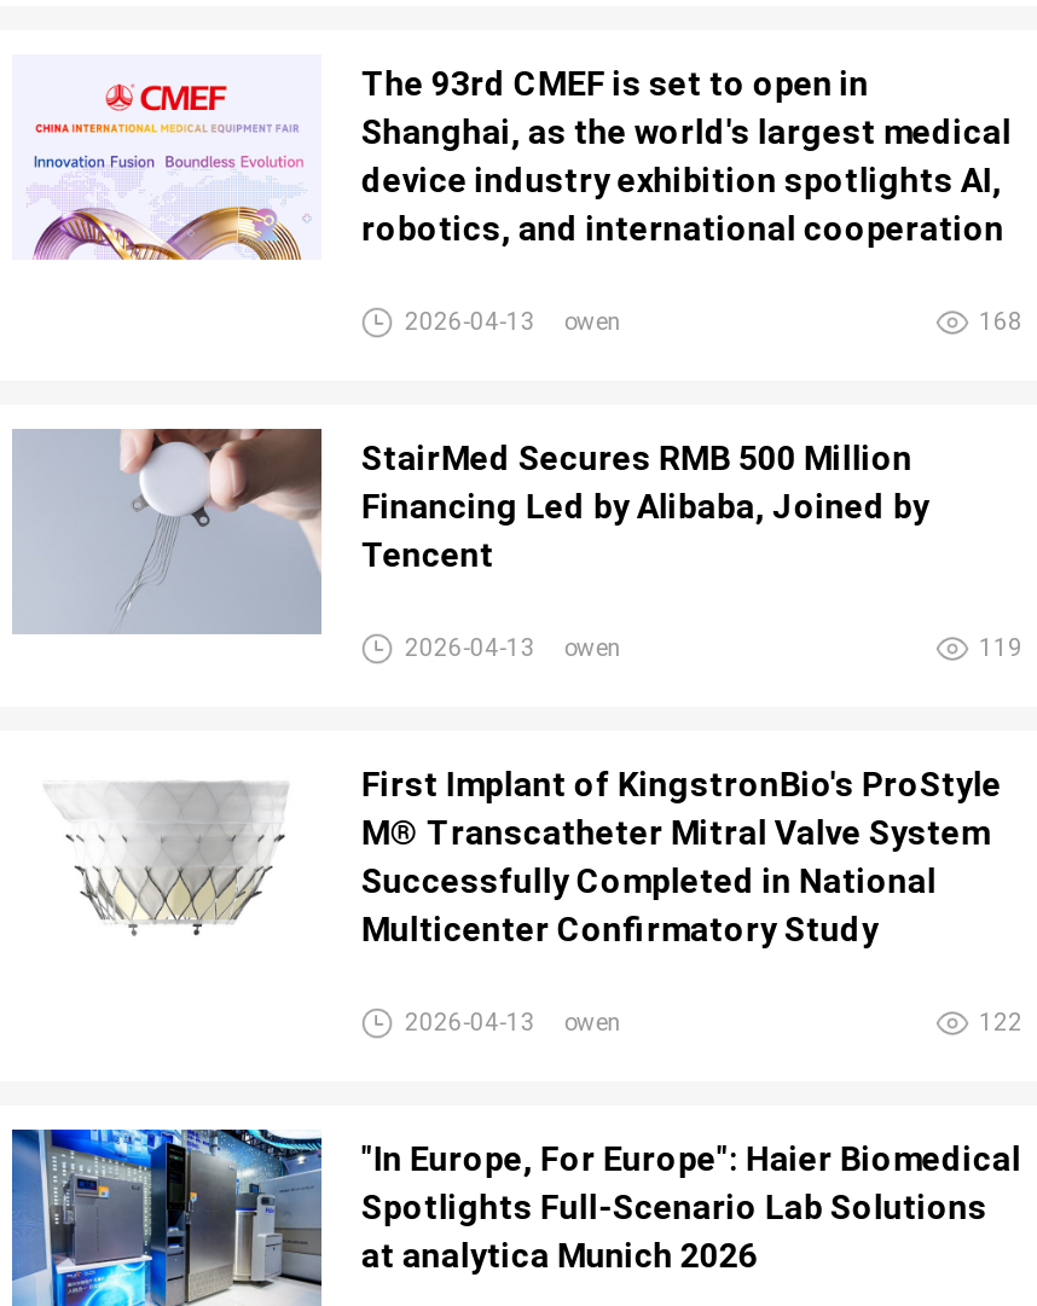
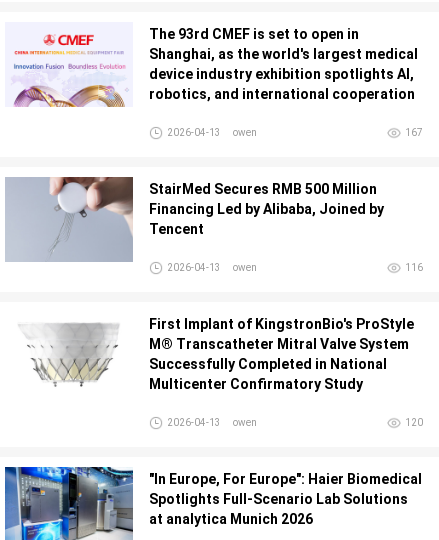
- 168
+ 167

- 119
+ 116

- 122
+ 120
